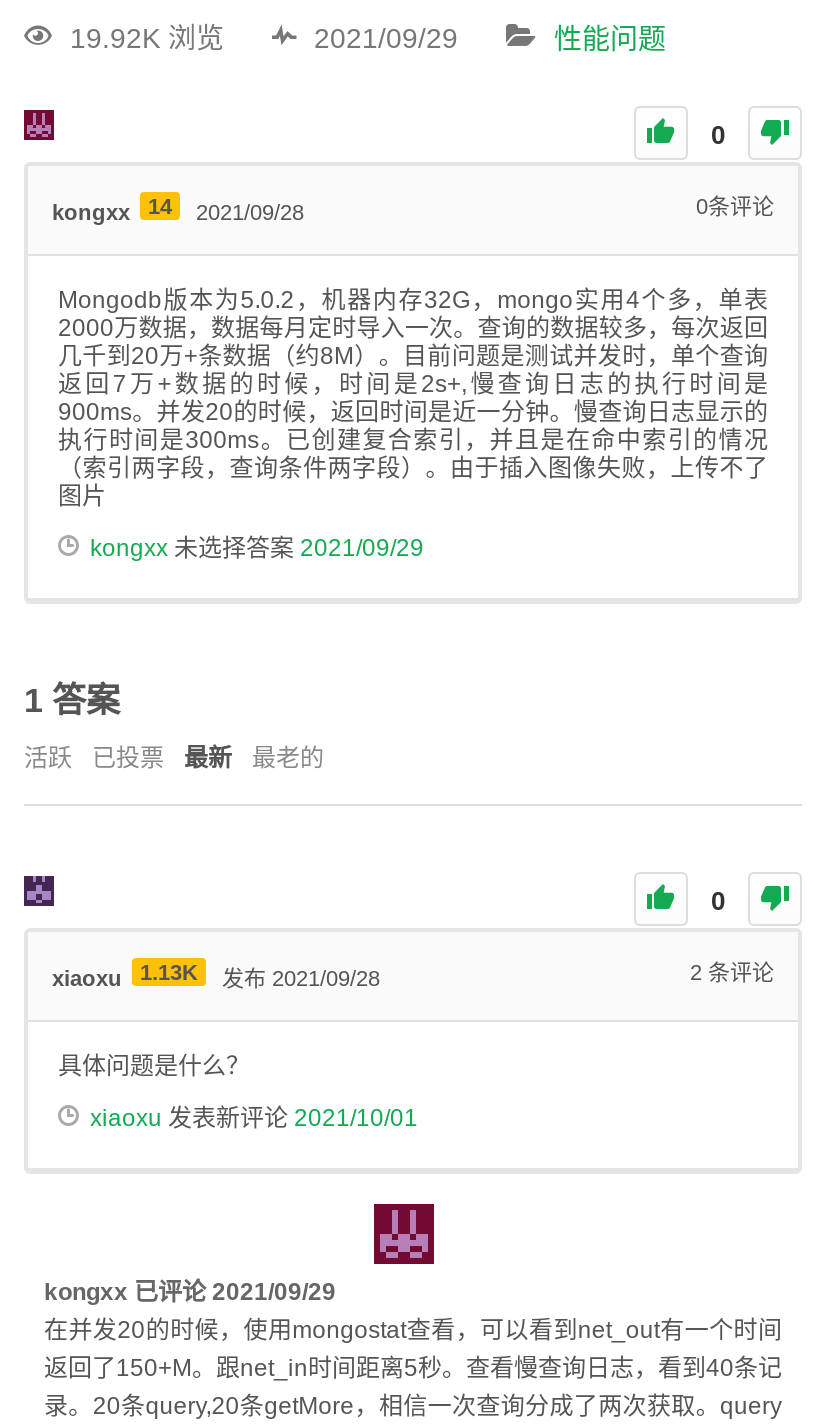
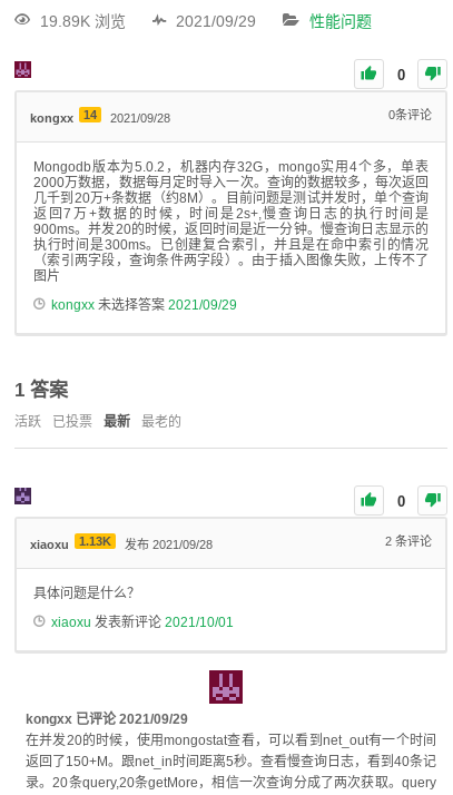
- 19.92K 浏览
+ 19.89K 浏览
